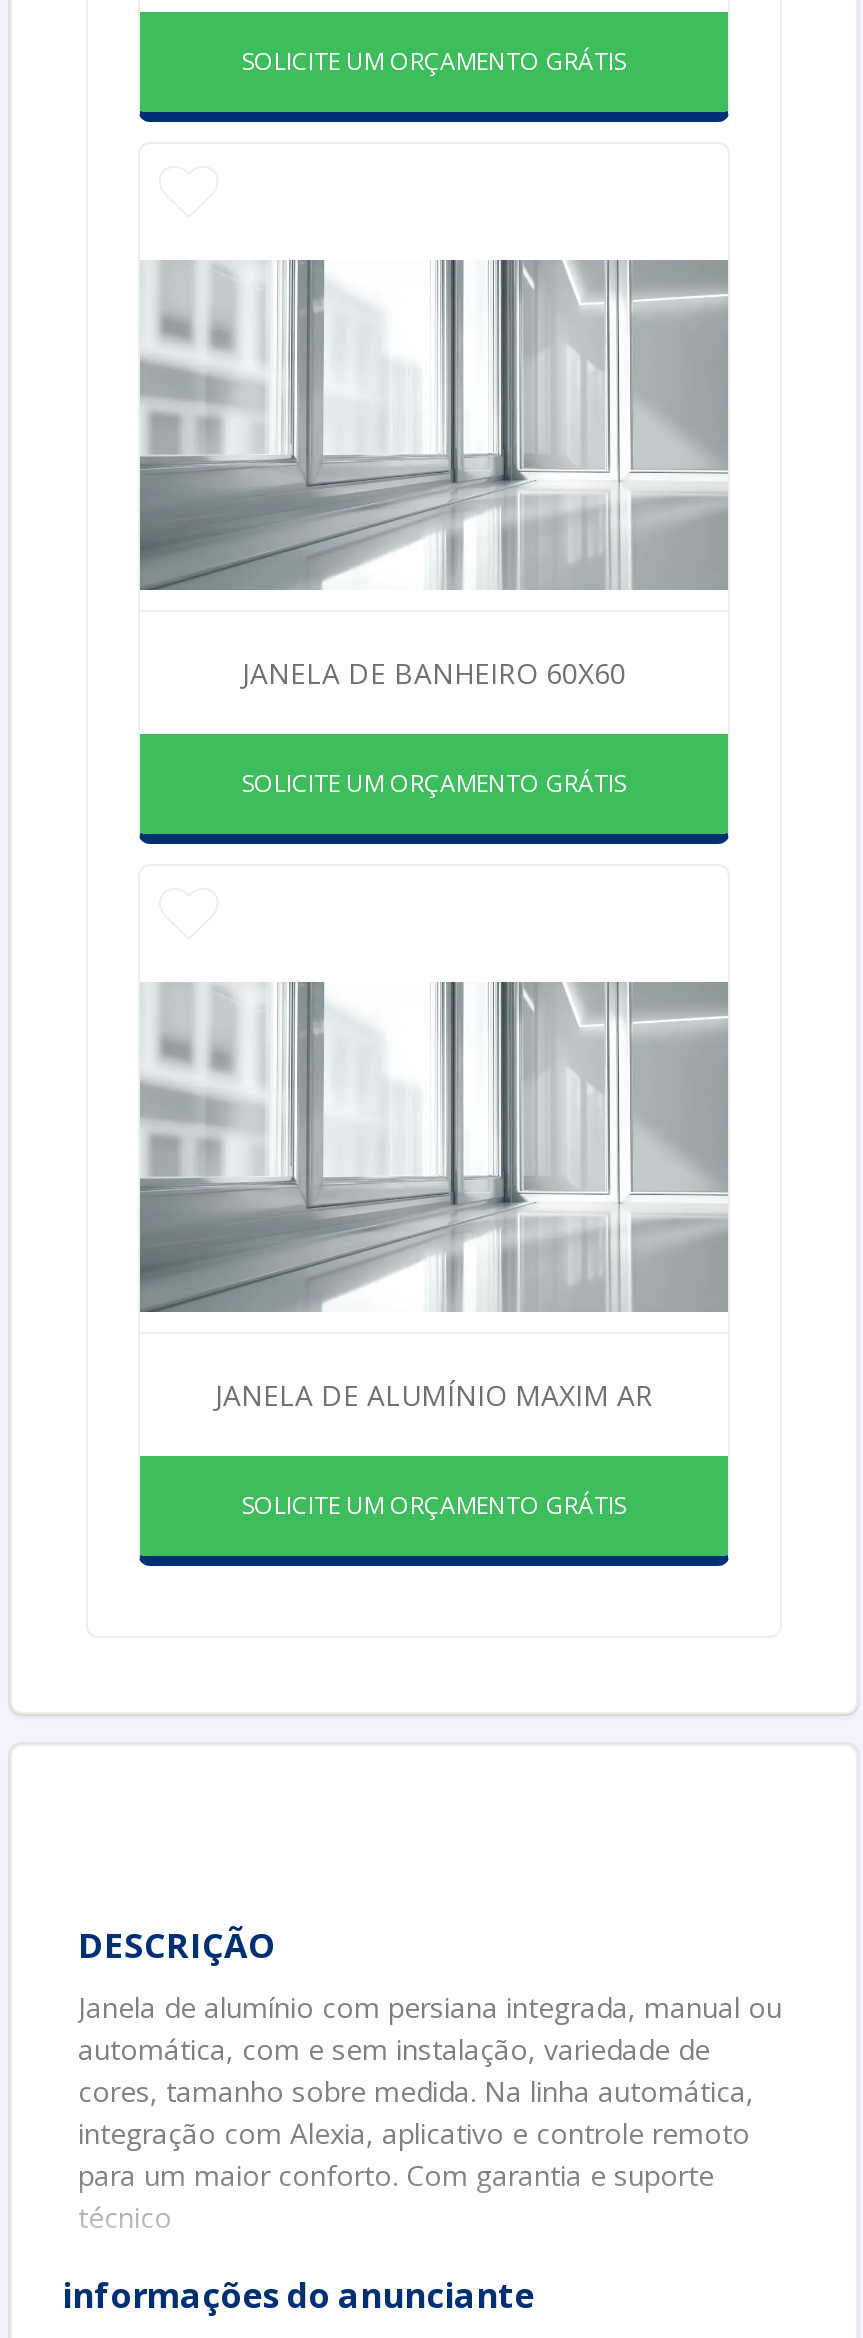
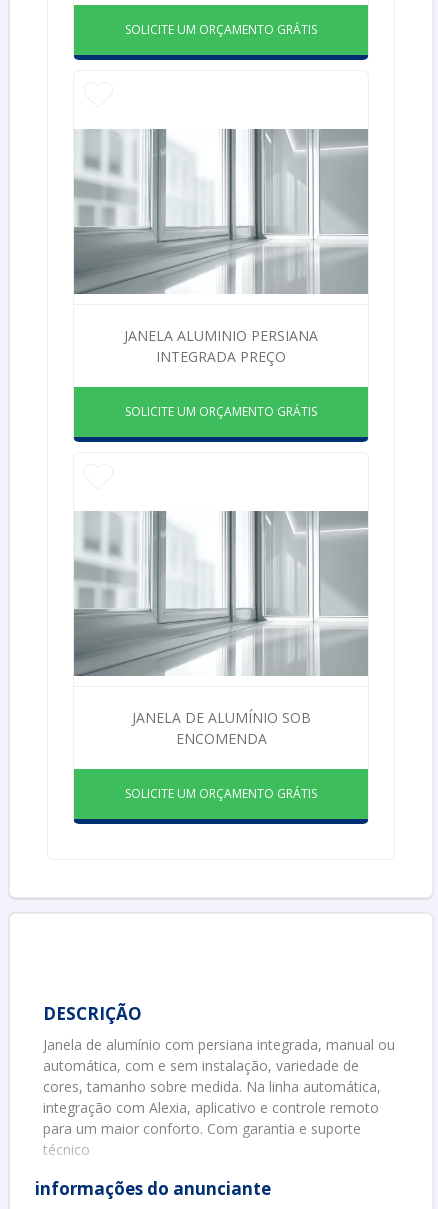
- JANELA DE BANHEIRO 60X60
+ JANELA ALUMINIO PERSIANA
+ INTEGRADA PREÇO

- JANELA DE ALUMÍNIO MAXIM AR
+ JANELA DE ALUMÍNIO SOB
+ ENCOMENDA
